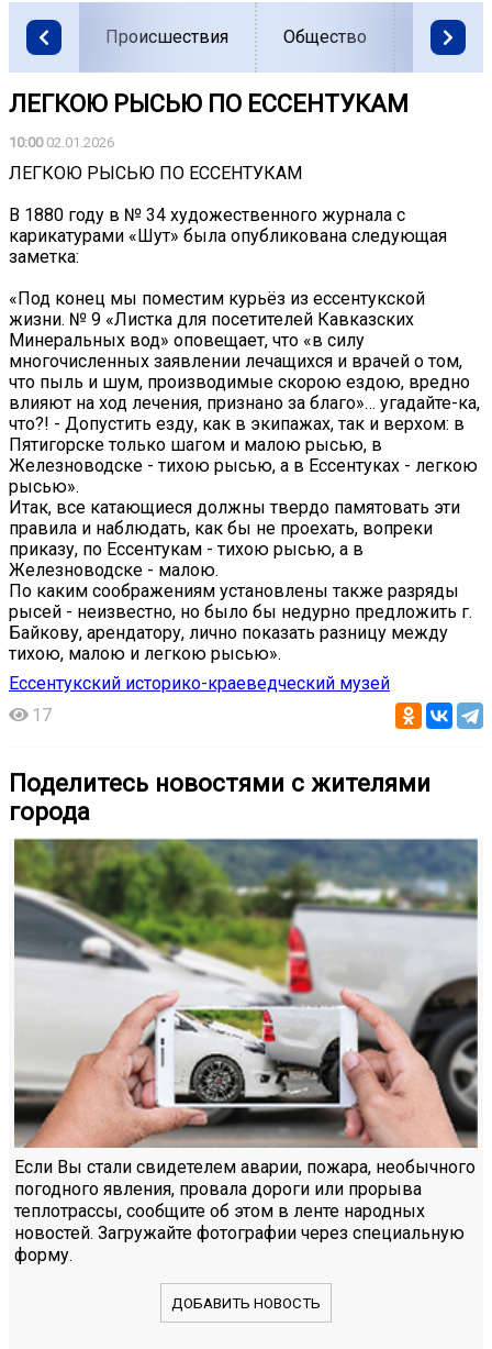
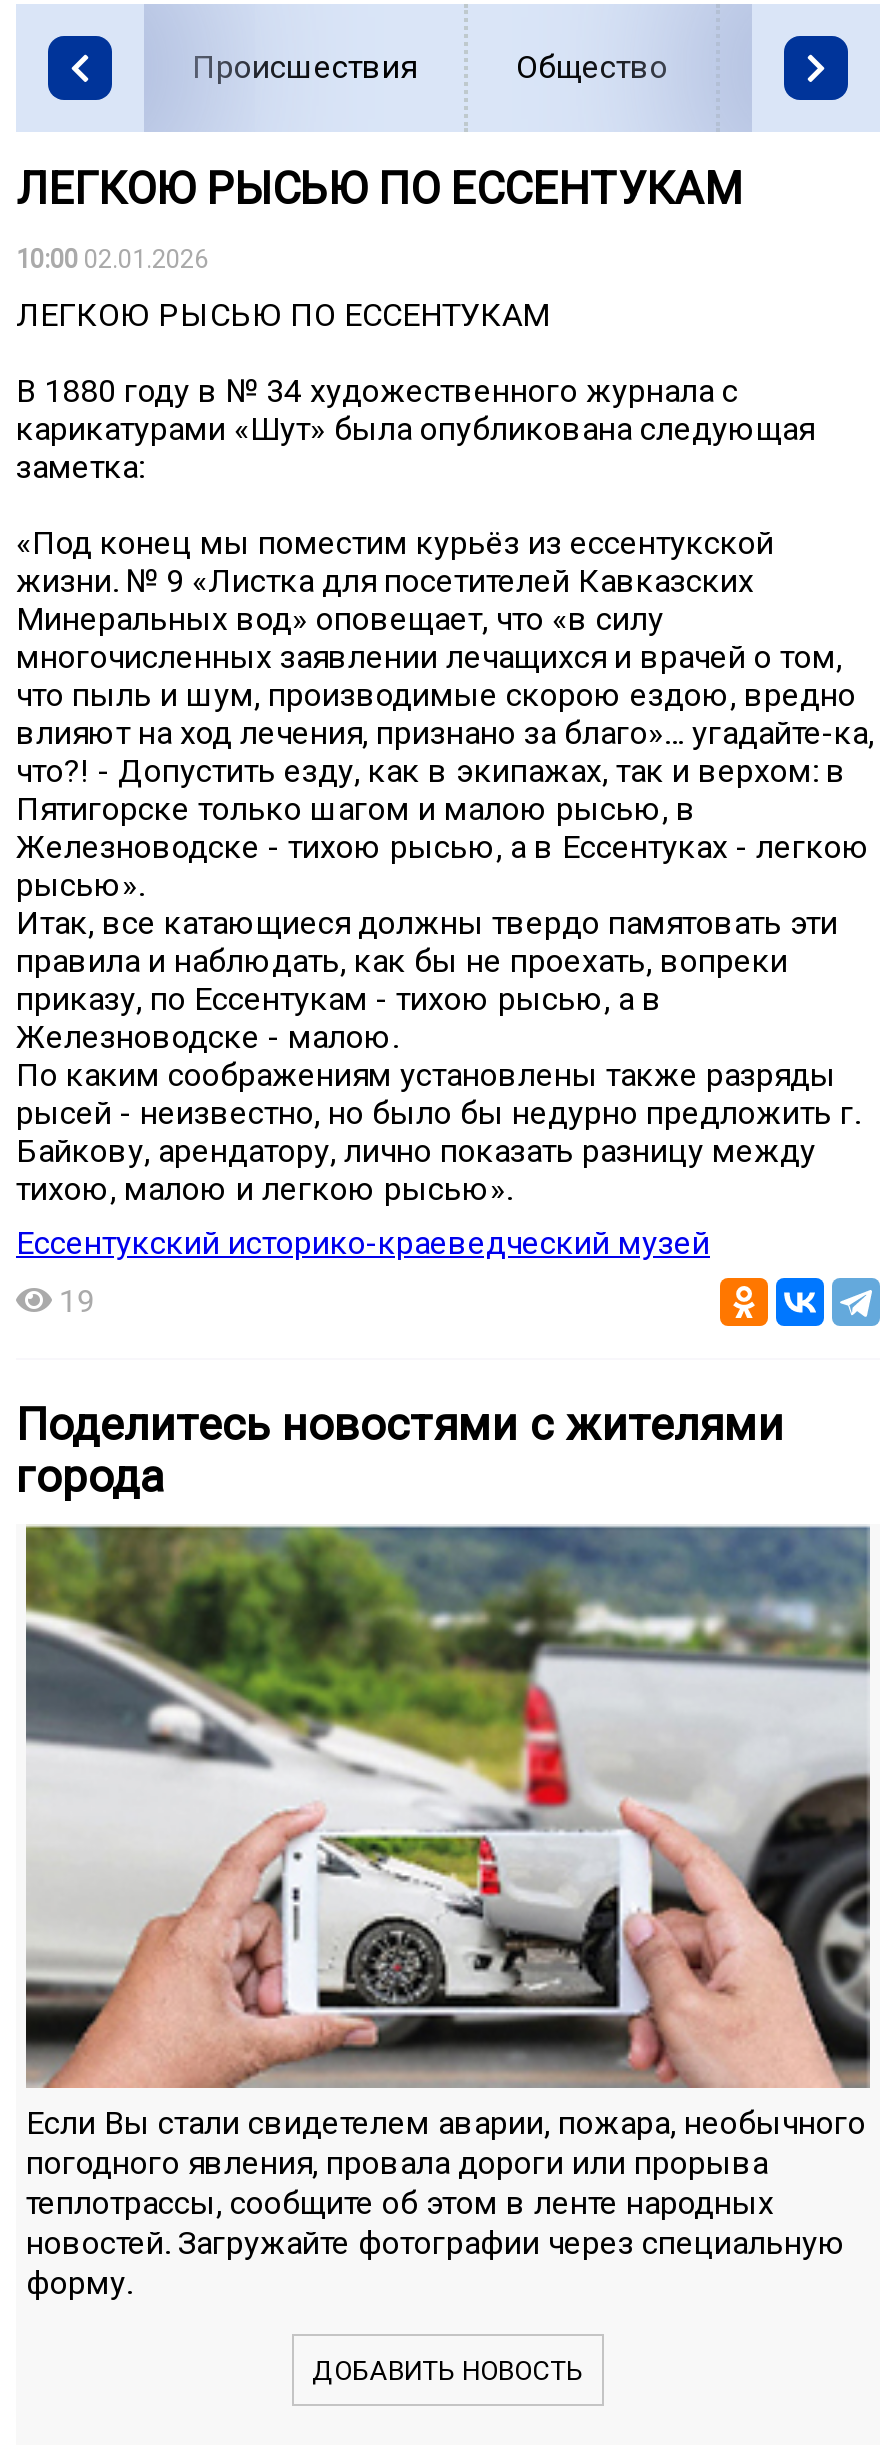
- 17
+ 19
